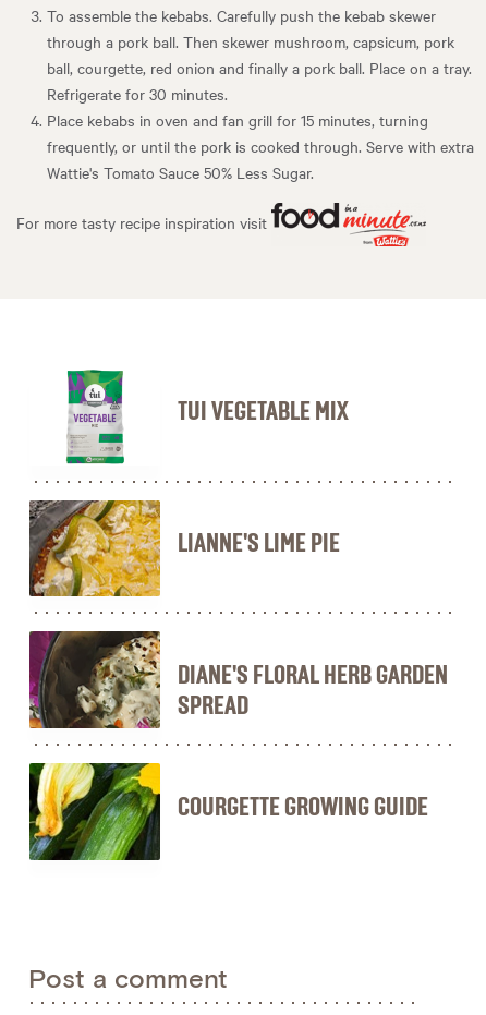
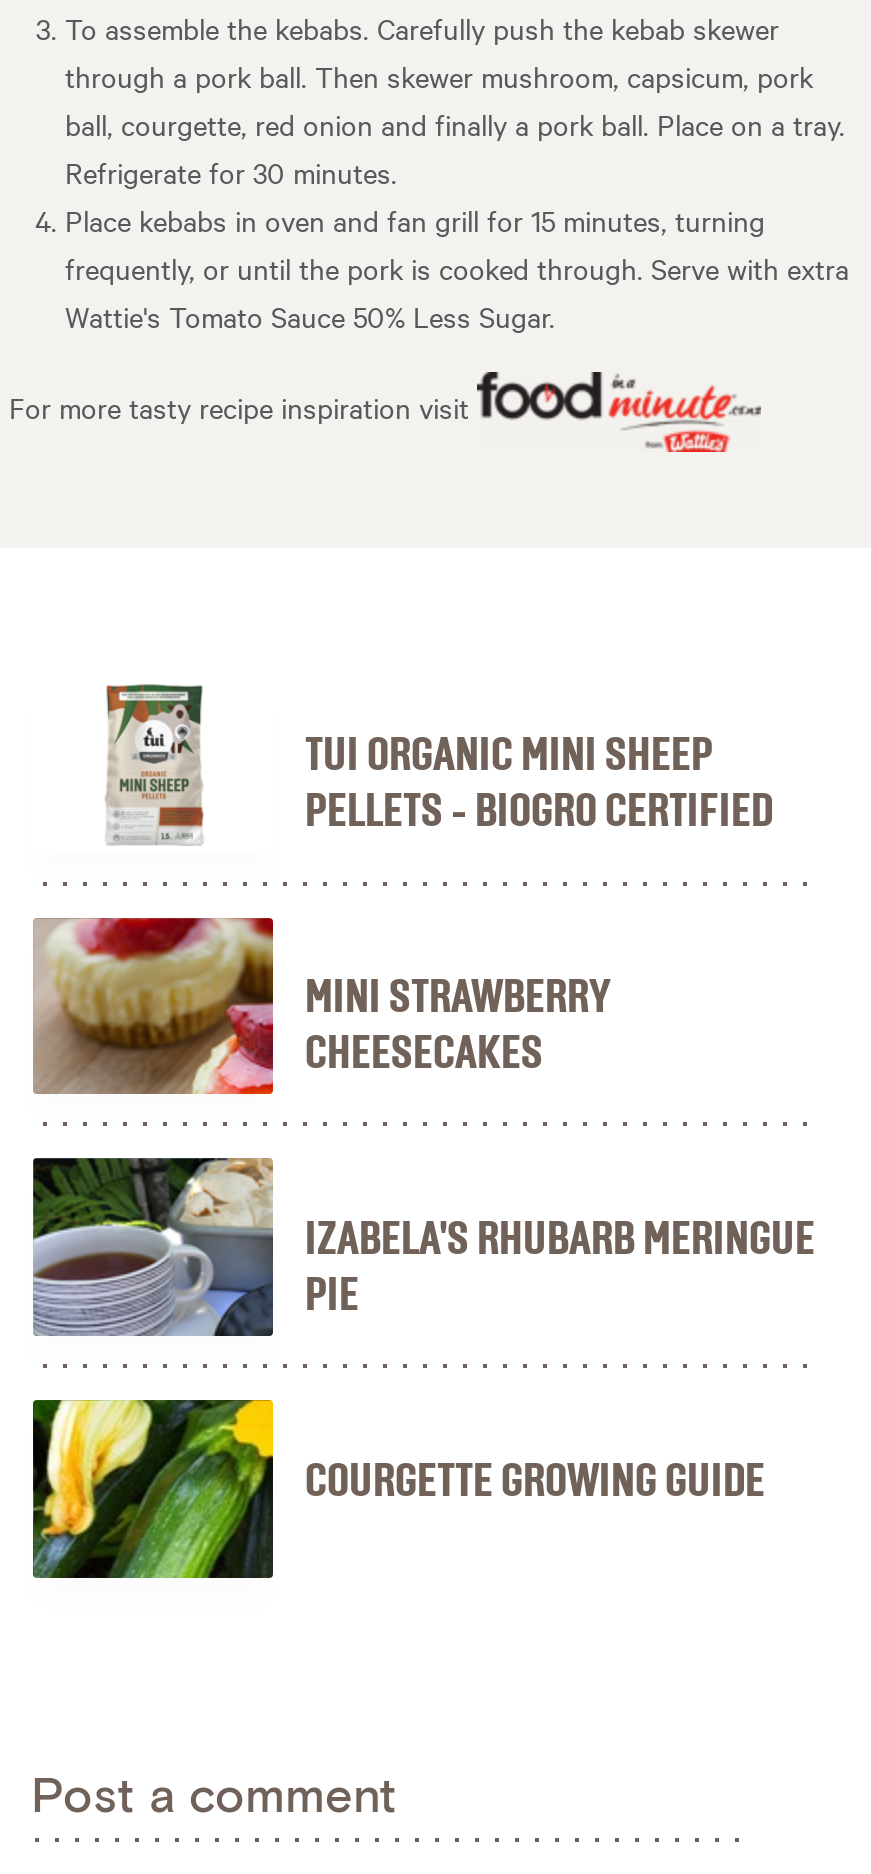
- [image]
+ [image]

- TUI VEGETABLE MIX
+ TUI ORGANIC MINI SHEEP
+ PELLETS - BIOGRO CERTIFIED

- [image]
- LIANNE'S LIME PIE
+ [image]
+ MINI STRAWBERRY
+ CHEESECAKES

- [image]
- DIANE'S FLORAL HERB GARDEN
- SPREAD
+ [image]
+ IZABELA'S RHUBARB MERINGUE
+ PIE
